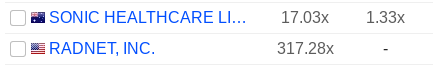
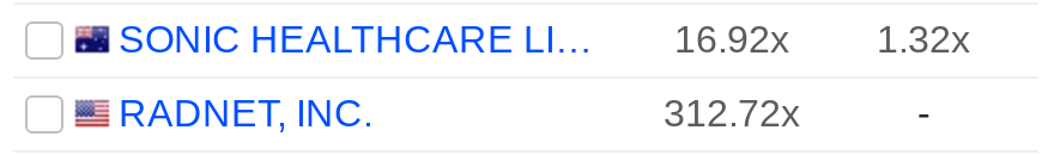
- 17.03x
- 1.33x
+ 16.92x
+ 1.32x

- 317.28x
+ 312.72x
